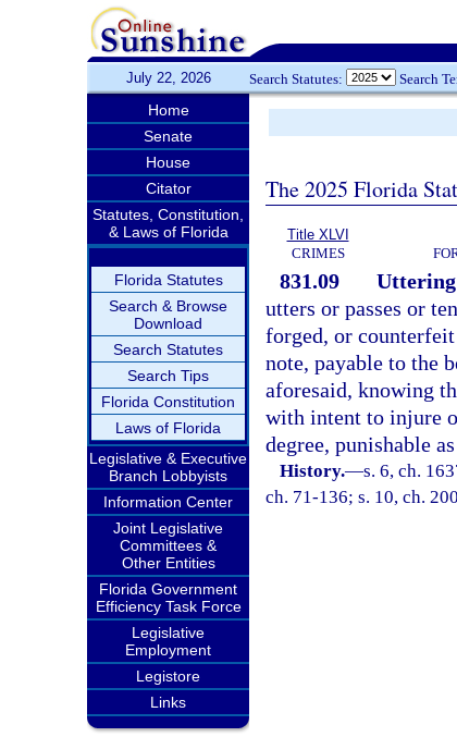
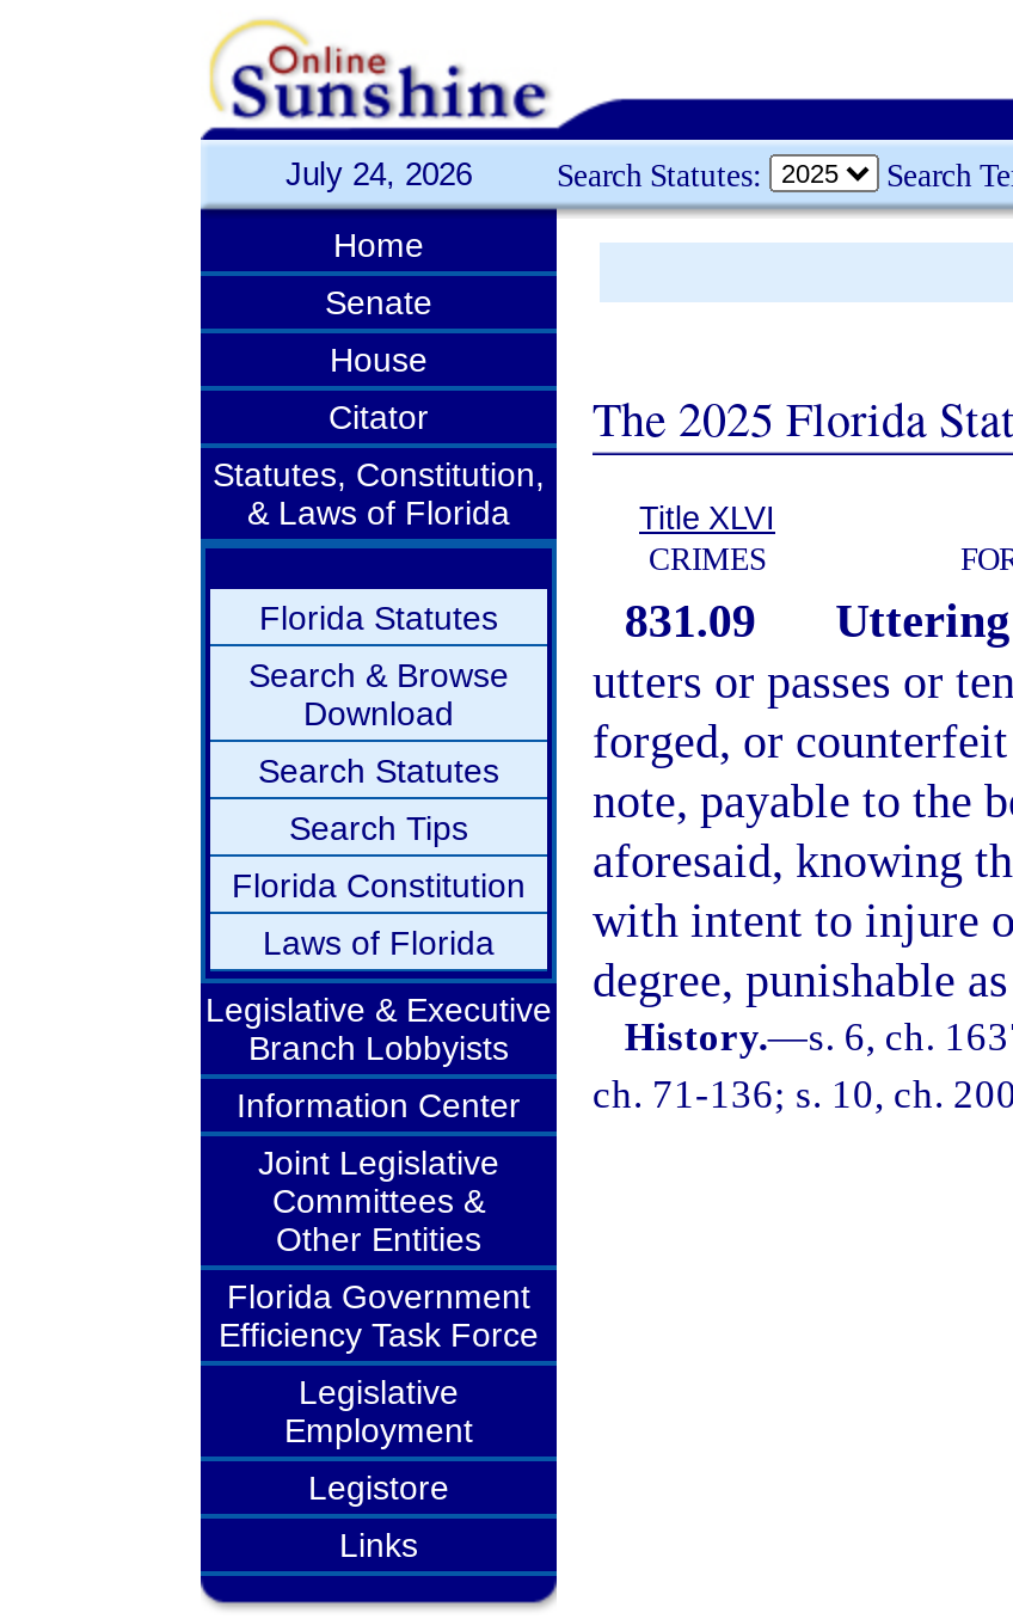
- July 22, 2026
+ July 24, 2026
